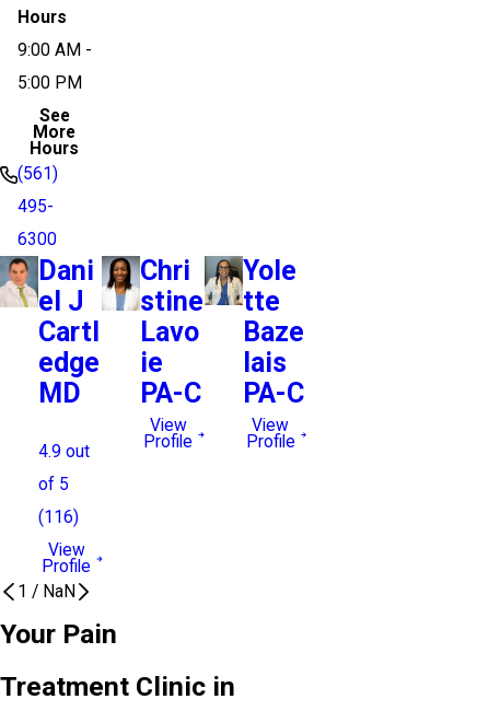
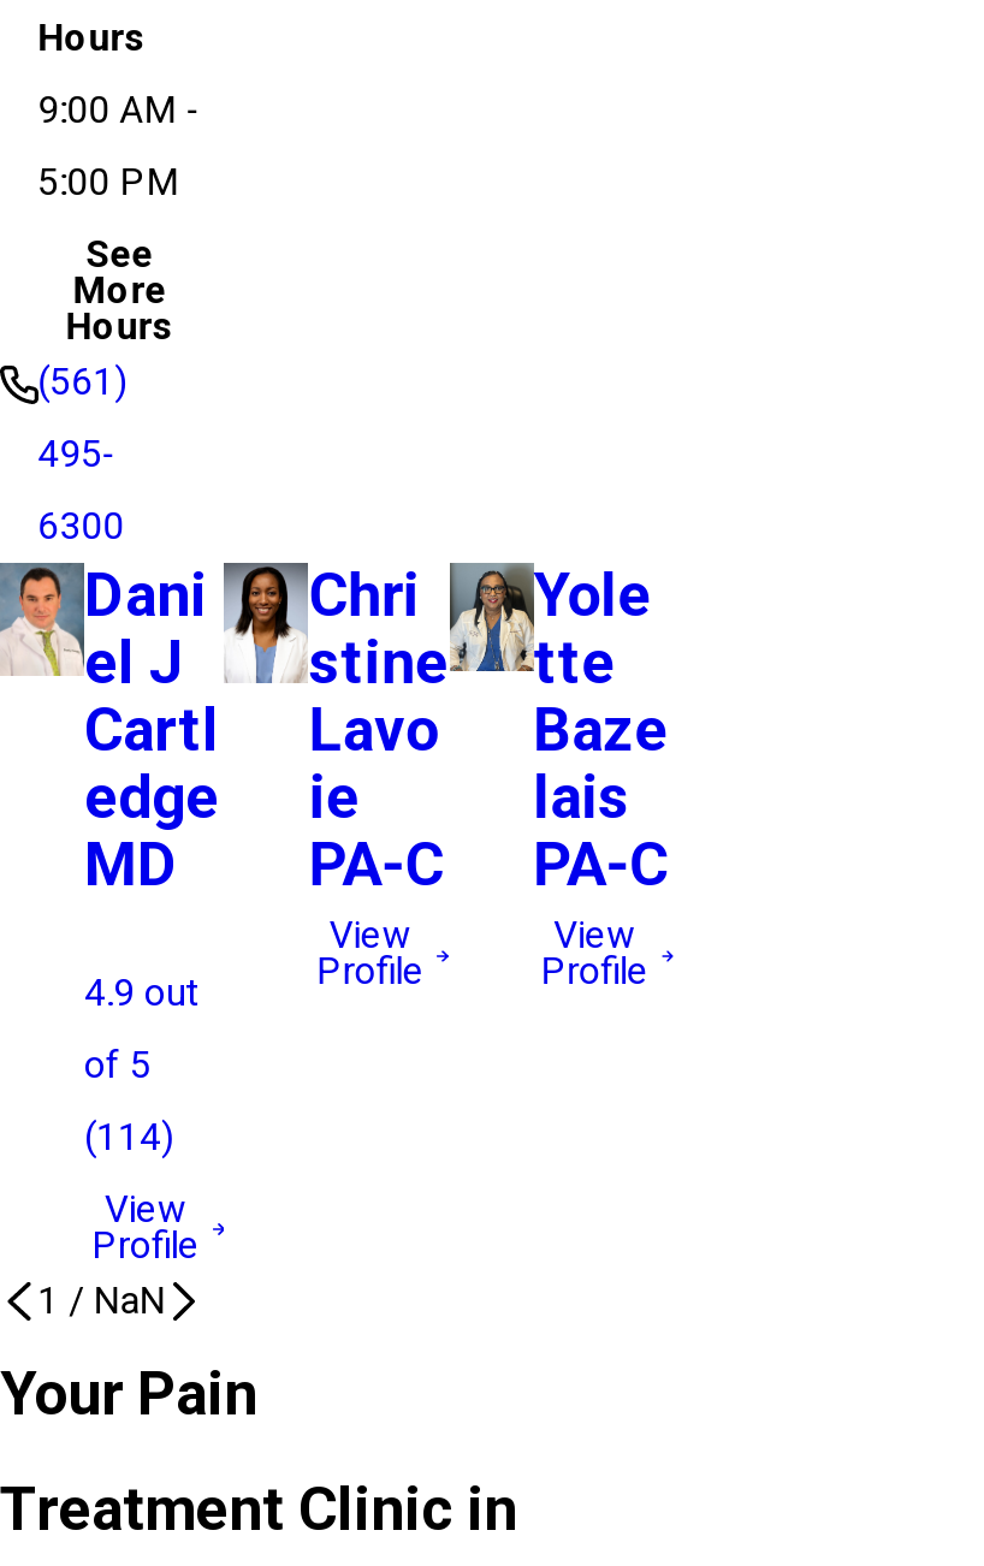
- (116)
+ (114)
